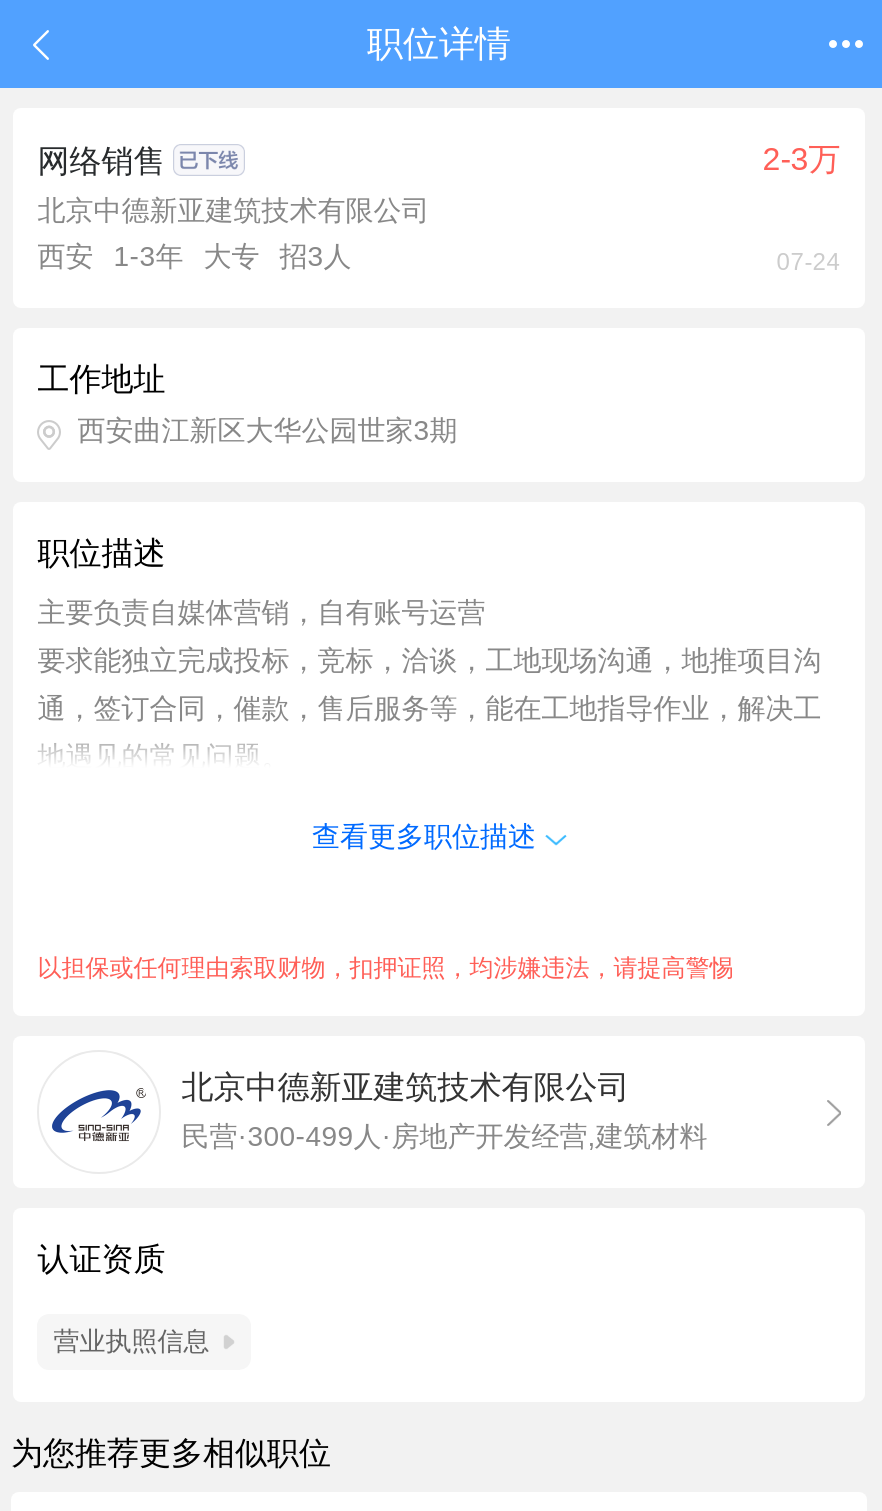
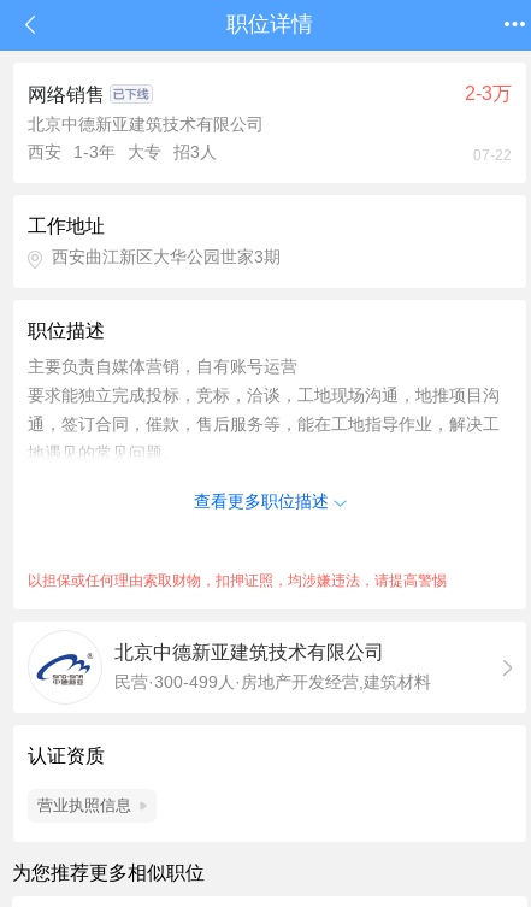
- 07-24
+ 07-22
